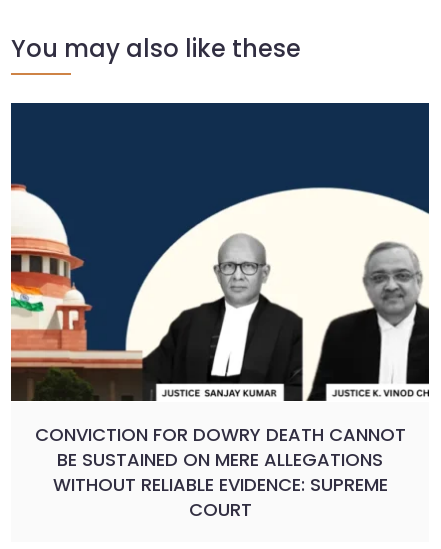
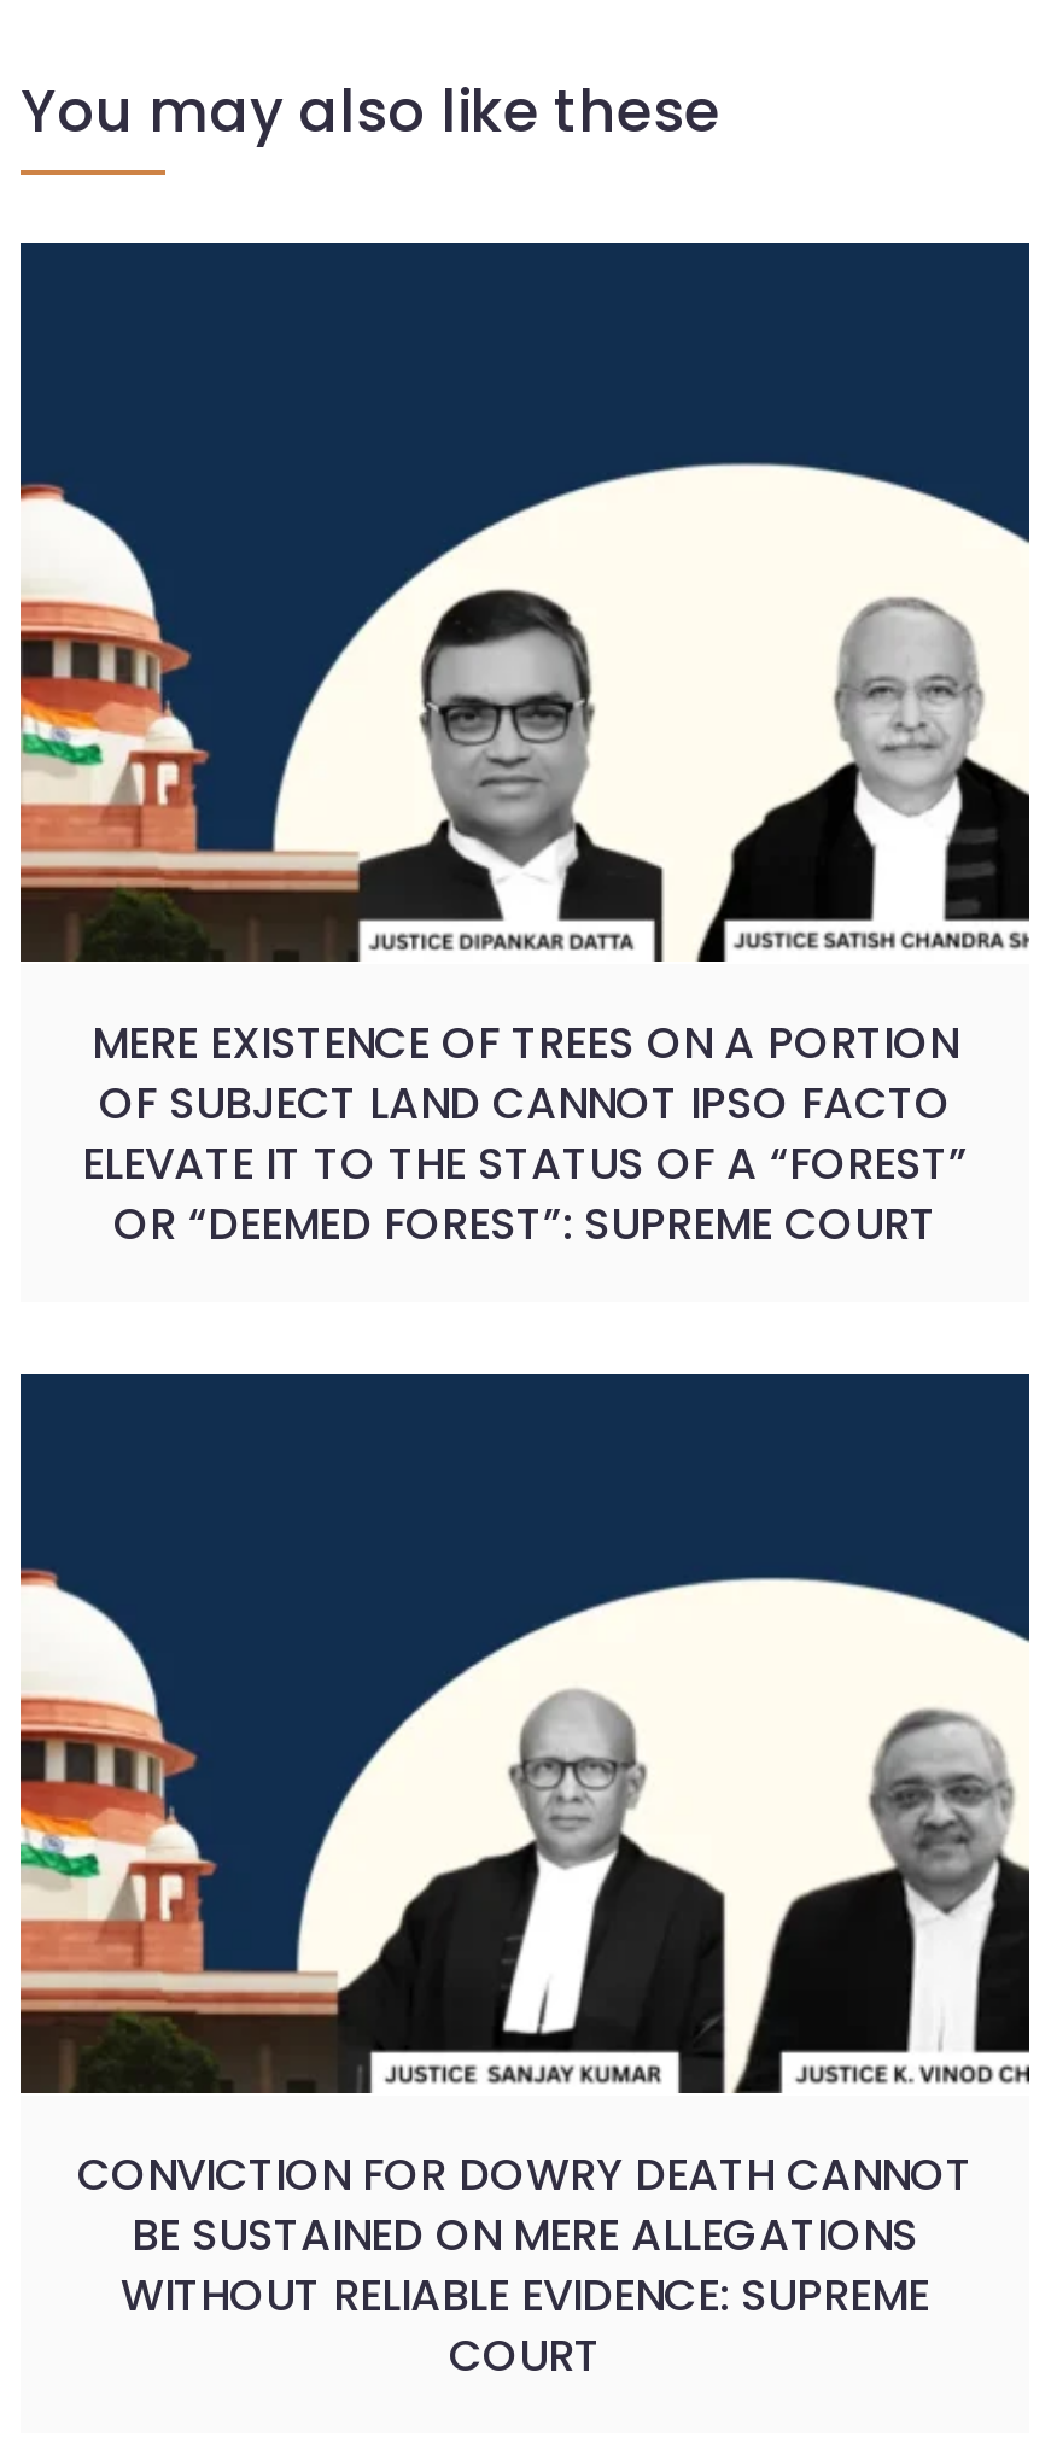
+ [image]
+ MERE EXISTENCE OF TREES ON A PORTION
+ OF SUBJECT LAND CANNOT IPSO FACTO
+ ELEVATE IT TO THE STATUS OF A “FOREST”
+ OR “DEEMED FOREST”: SUPREME COURT
